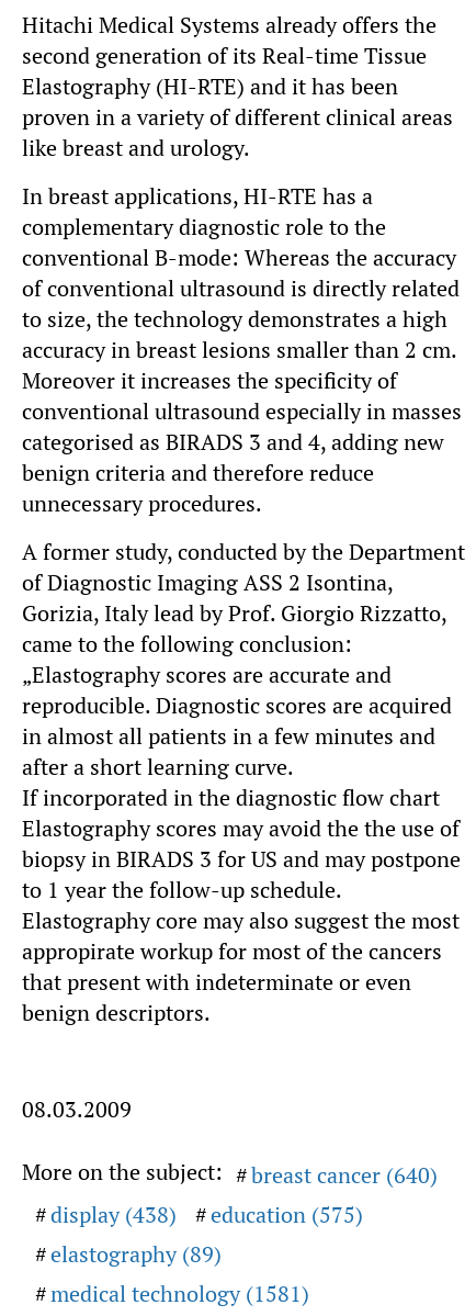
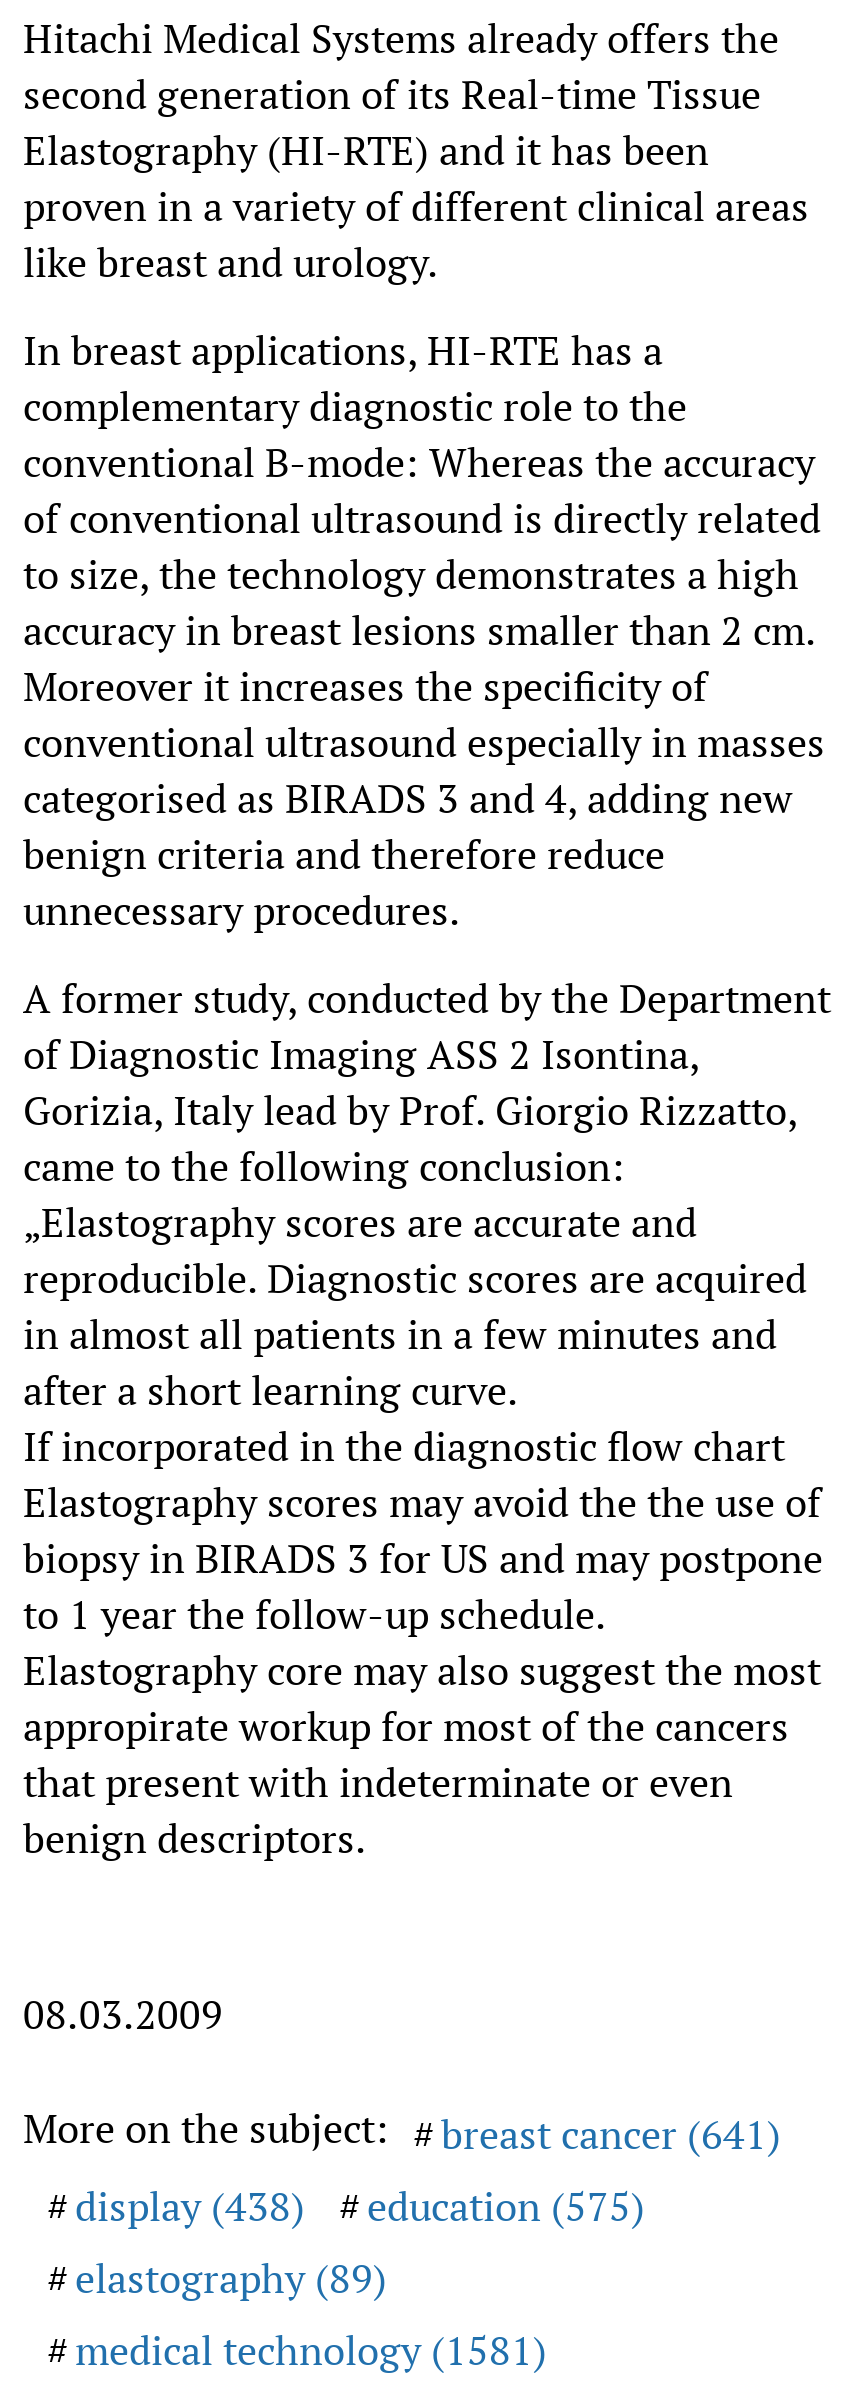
- breast cancer (640)
+ breast cancer (641)
